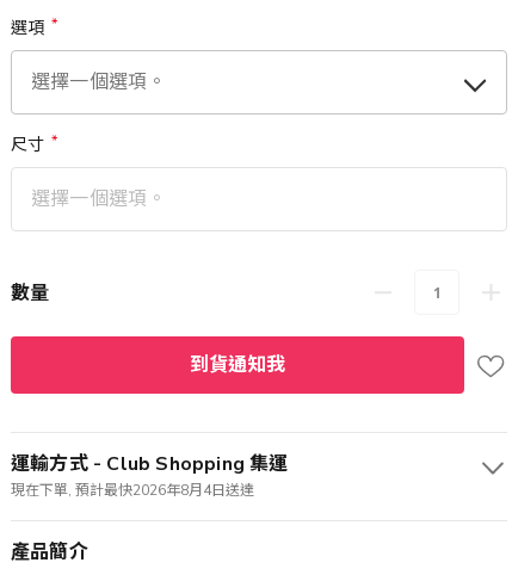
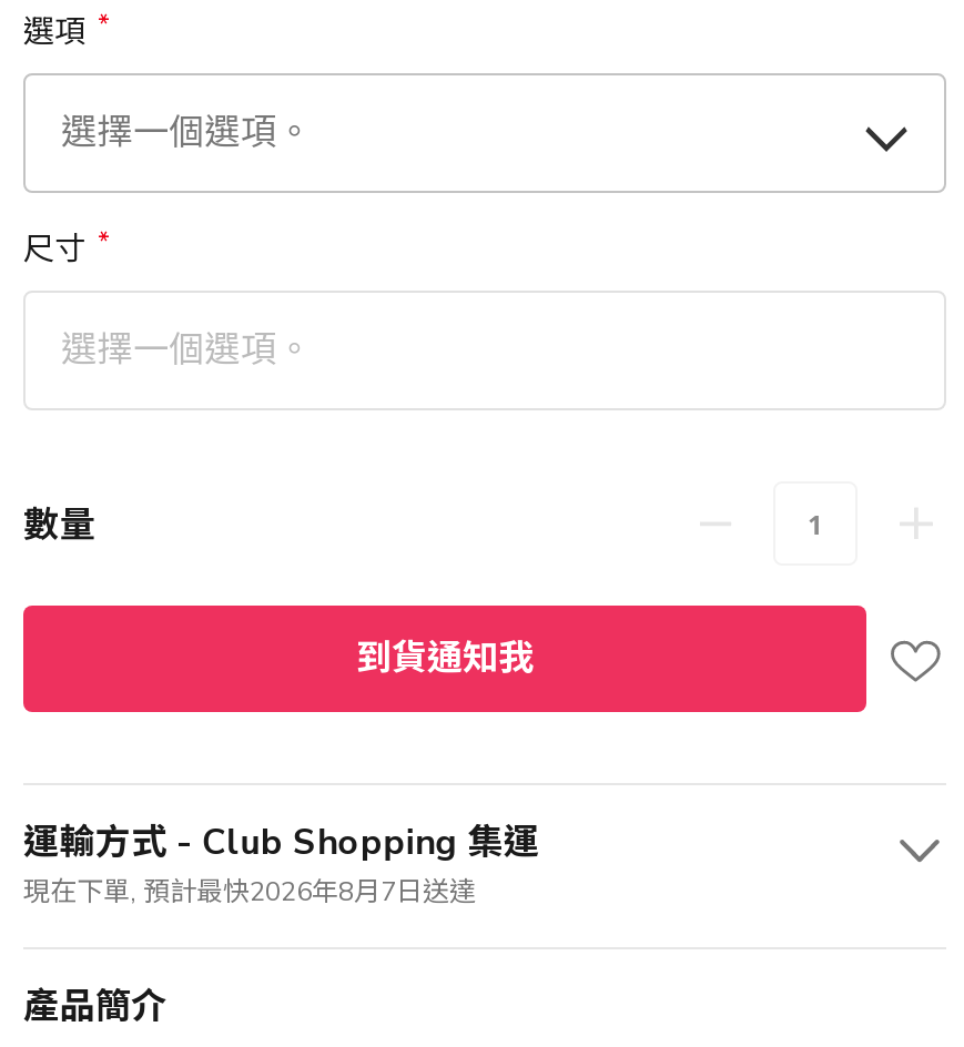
- 現在下單, 預計最快2026年8月4日送達
+ 現在下單, 預計最快2026年8月7日送達
